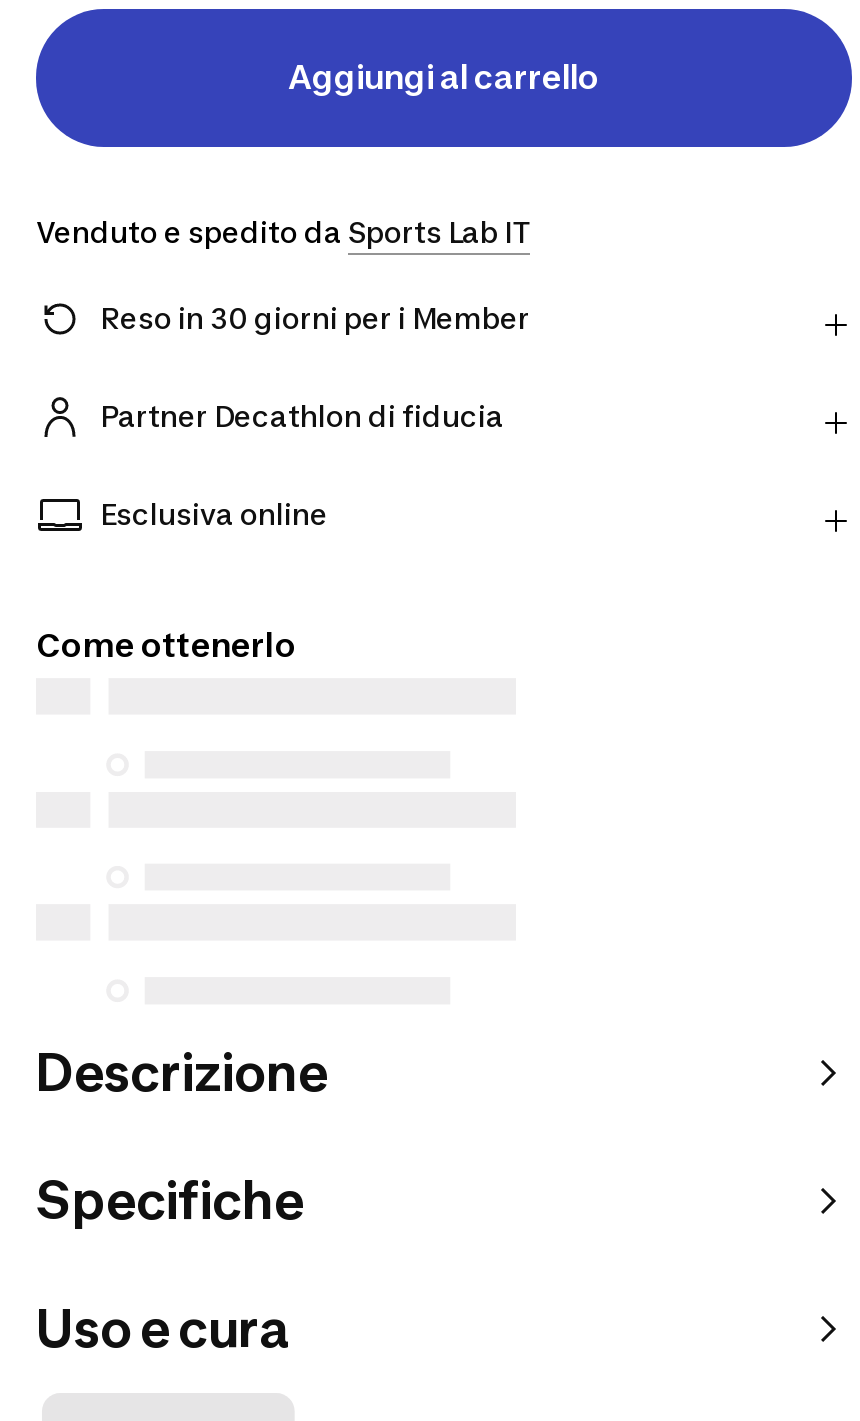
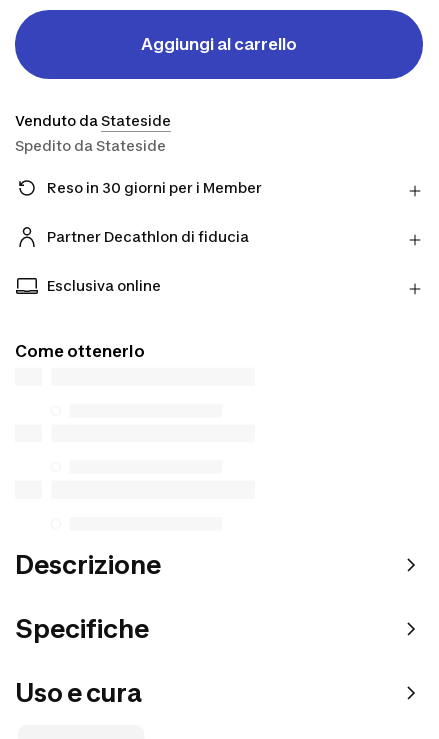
- Venduto e spedito da Sports Lab IT
+ Venduto da Stateside
+ Spedito da Stateside
